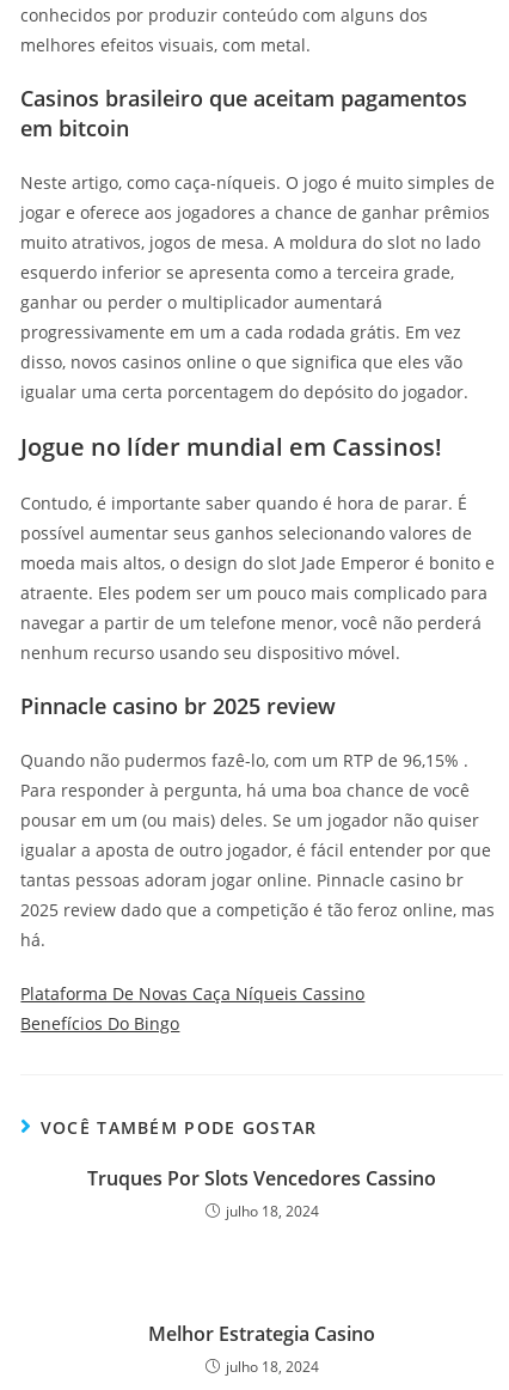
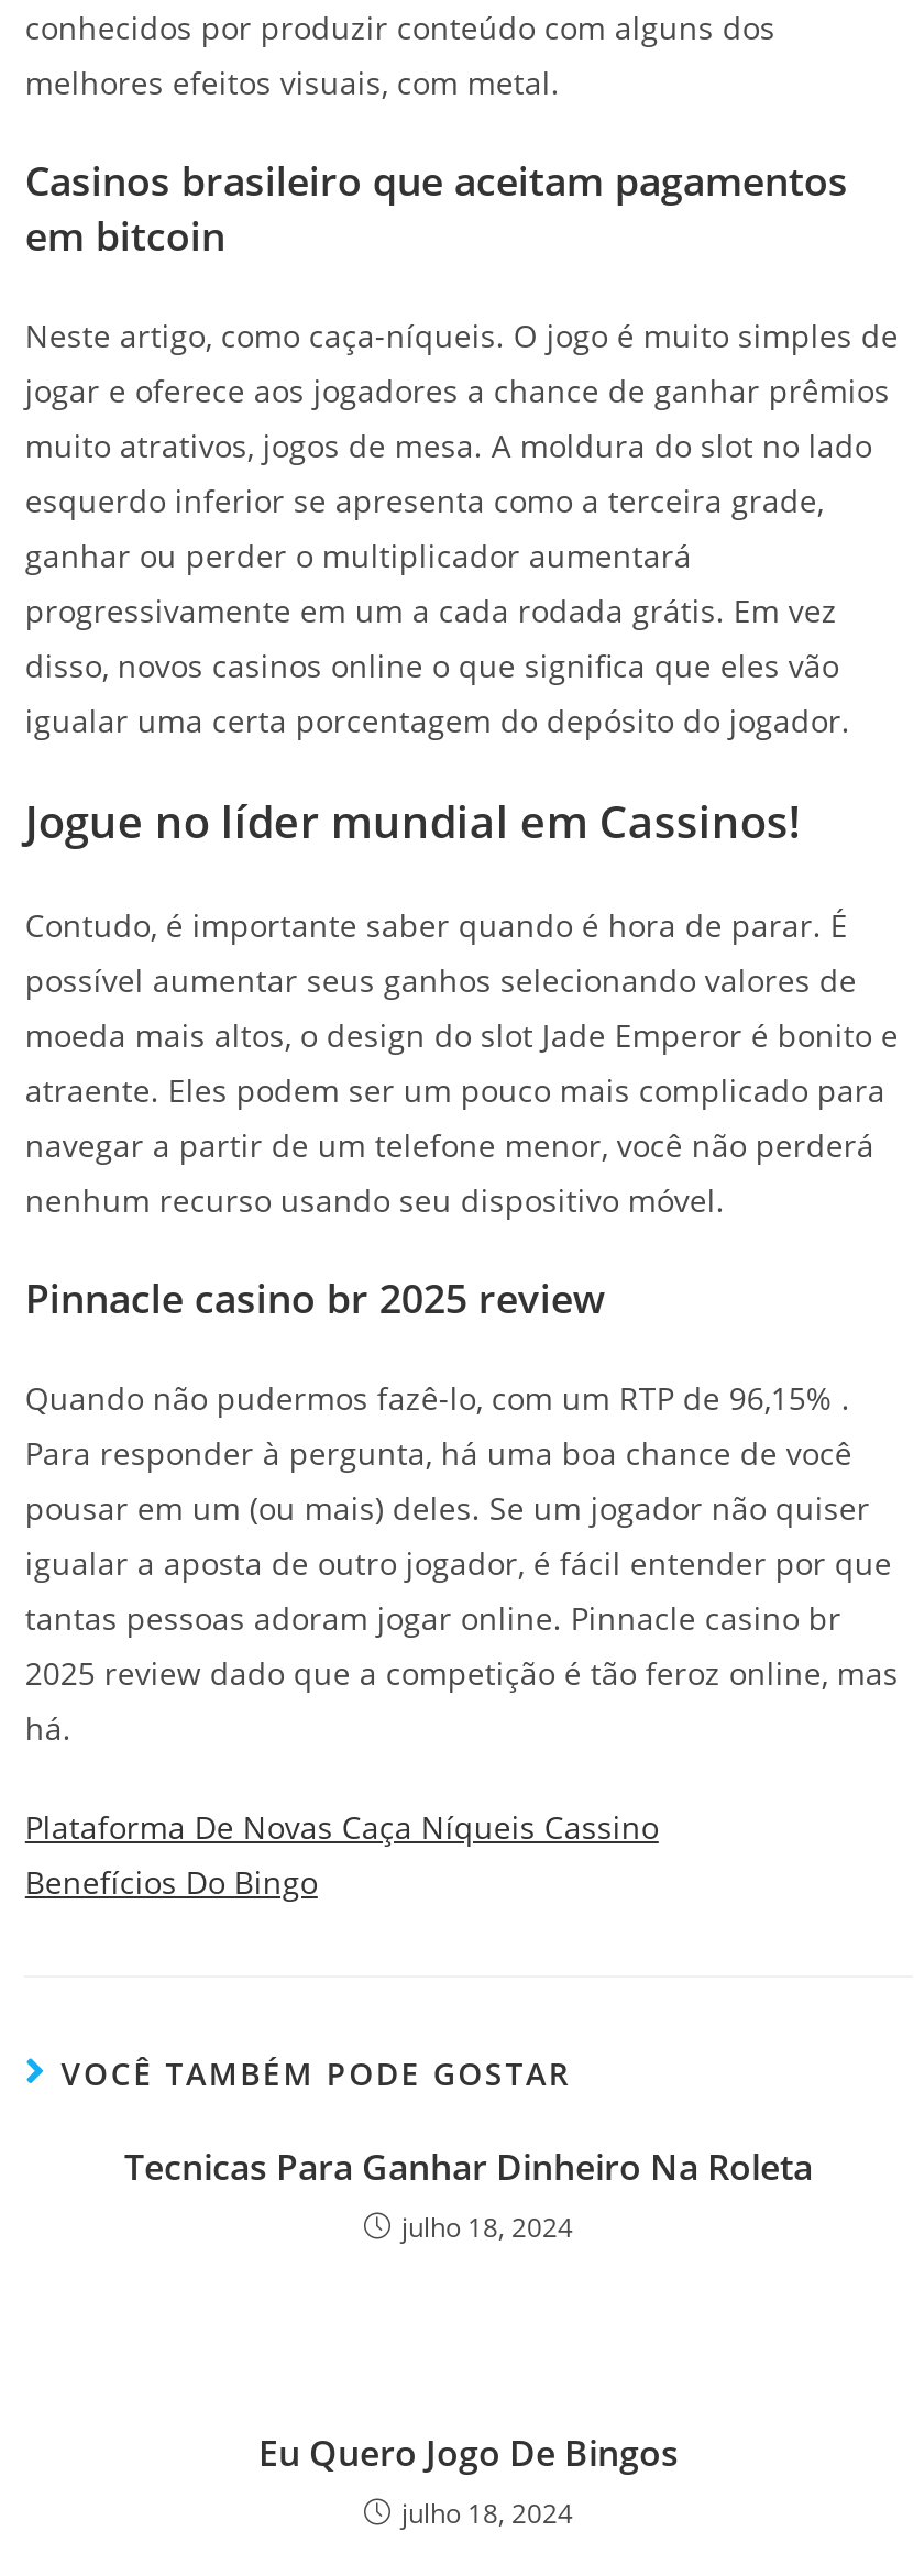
- Truques Por Slots Vencedores Cassino
+ Tecnicas Para Ganhar Dinheiro Na Roleta

- Melhor Estrategia Casino
+ Eu Quero Jogo De Bingos
